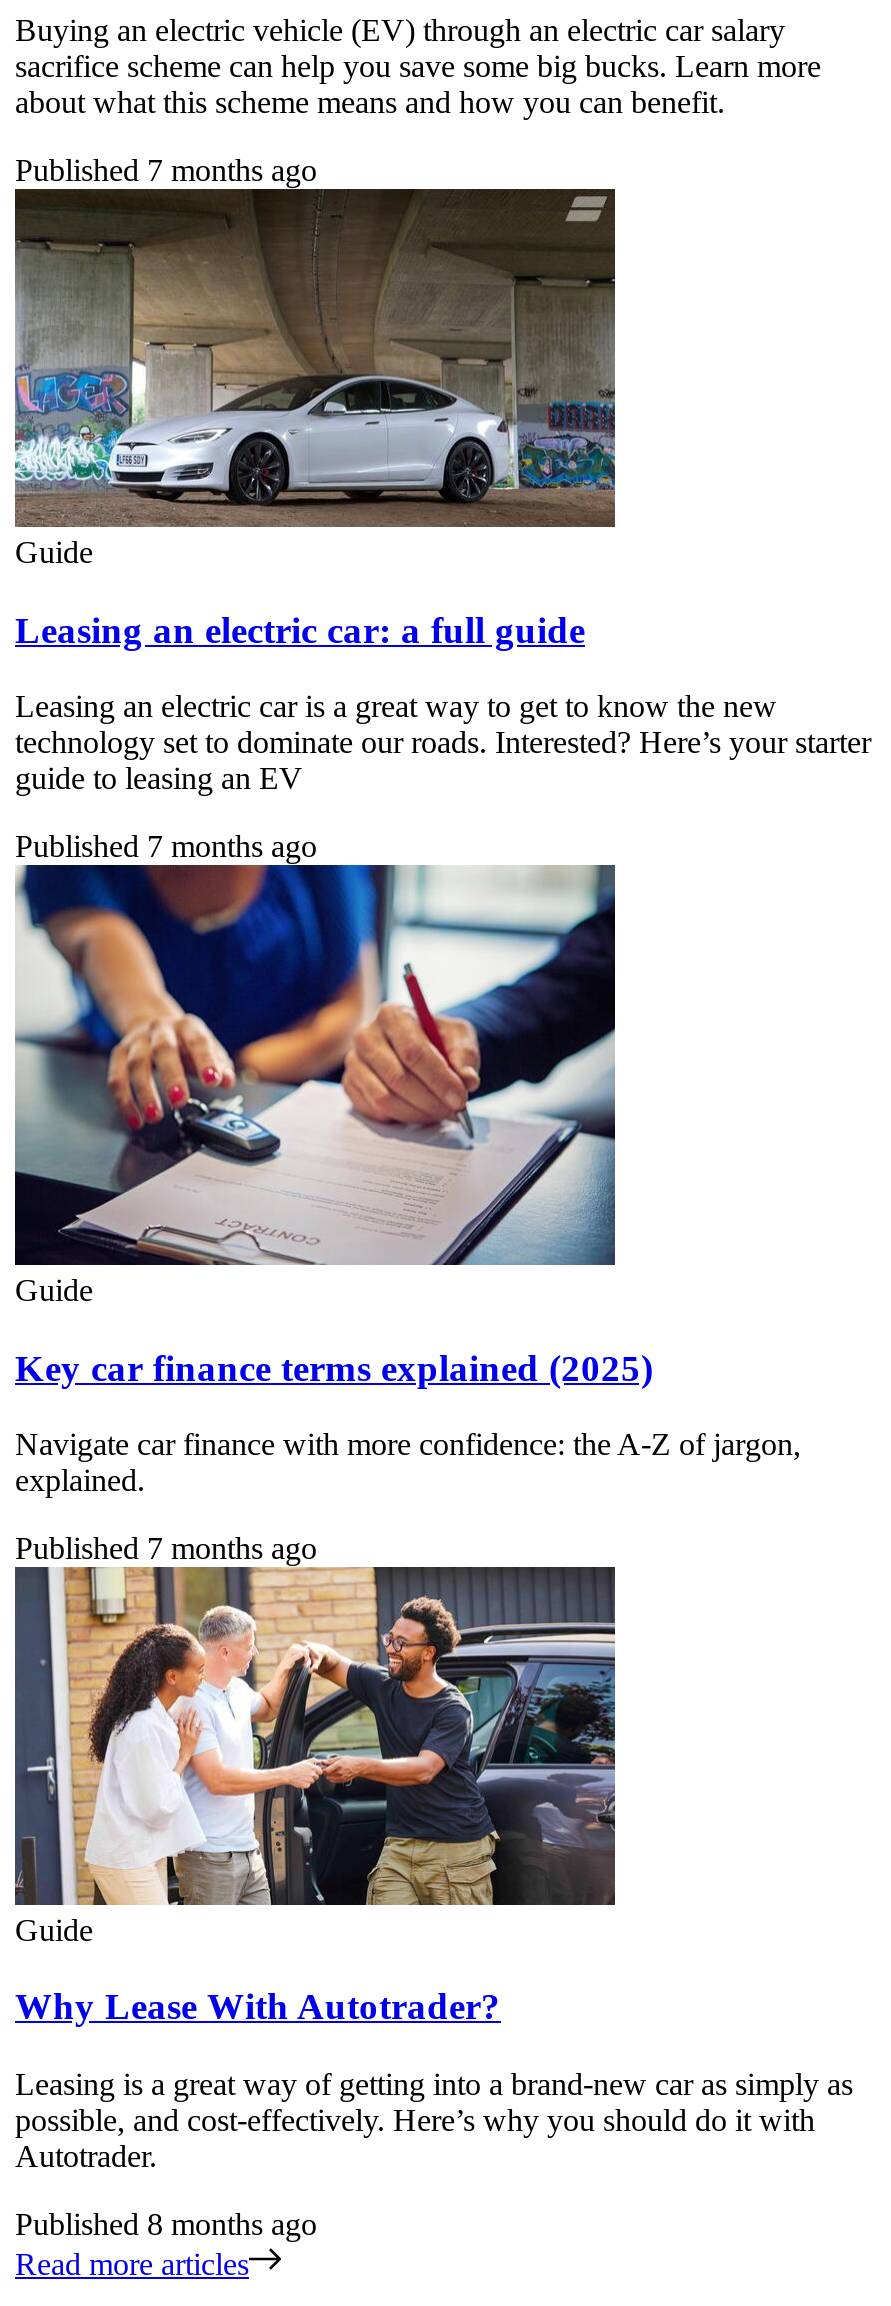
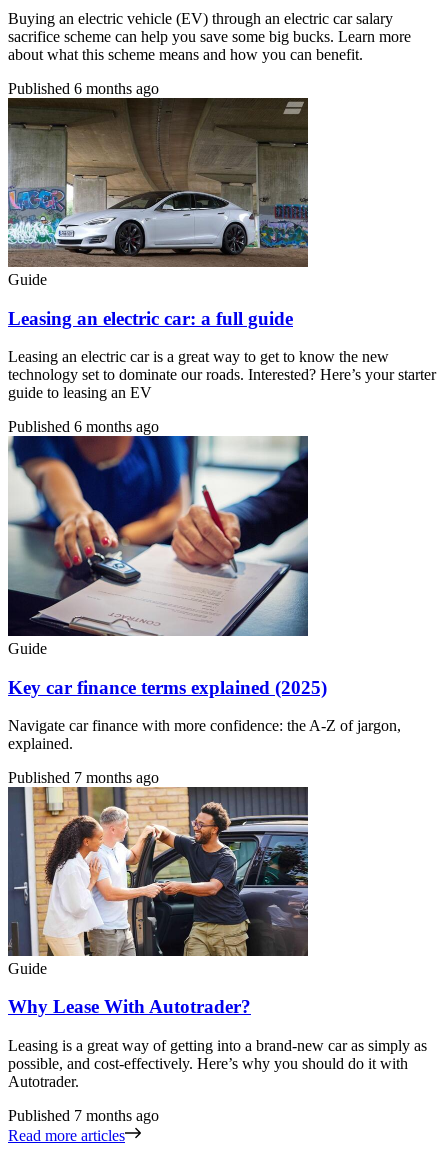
- Published 7 months ago
+ Published 6 months ago

- Published 7 months ago
+ Published 6 months ago

- Published 8 months ago
+ Published 7 months ago
